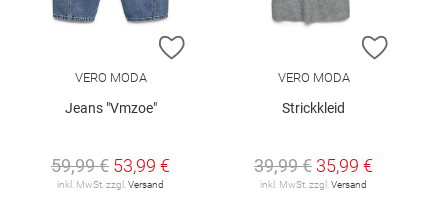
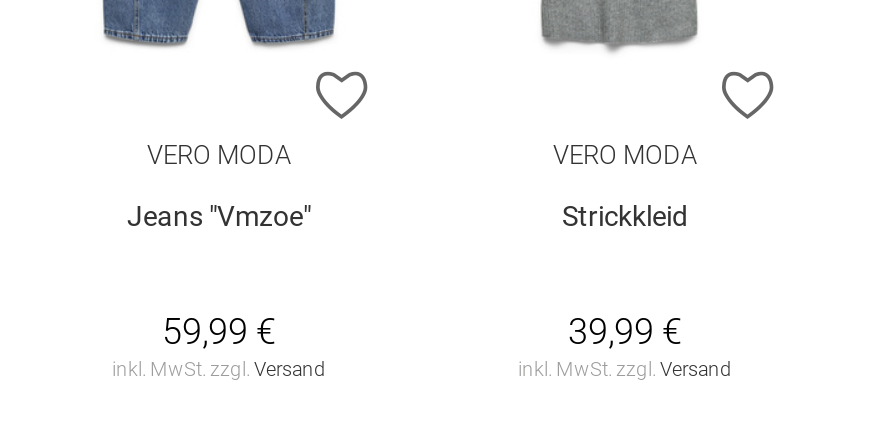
- 59,99 € 53,99 €
+ 59,99 €

- 39,99 € 35,99 €
+ 39,99 €
